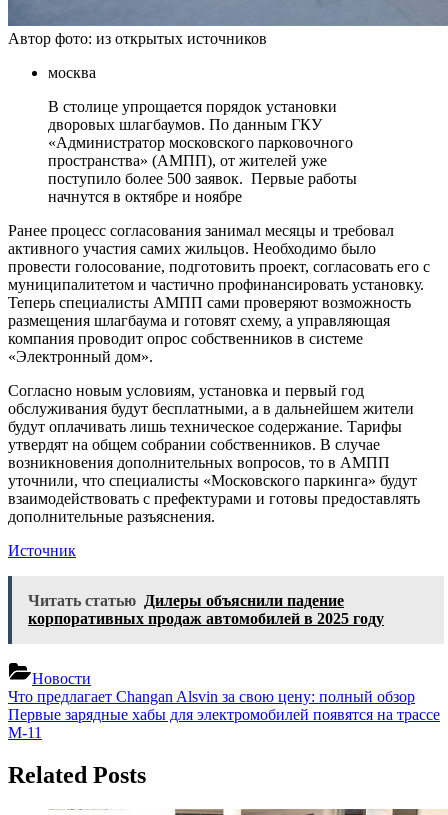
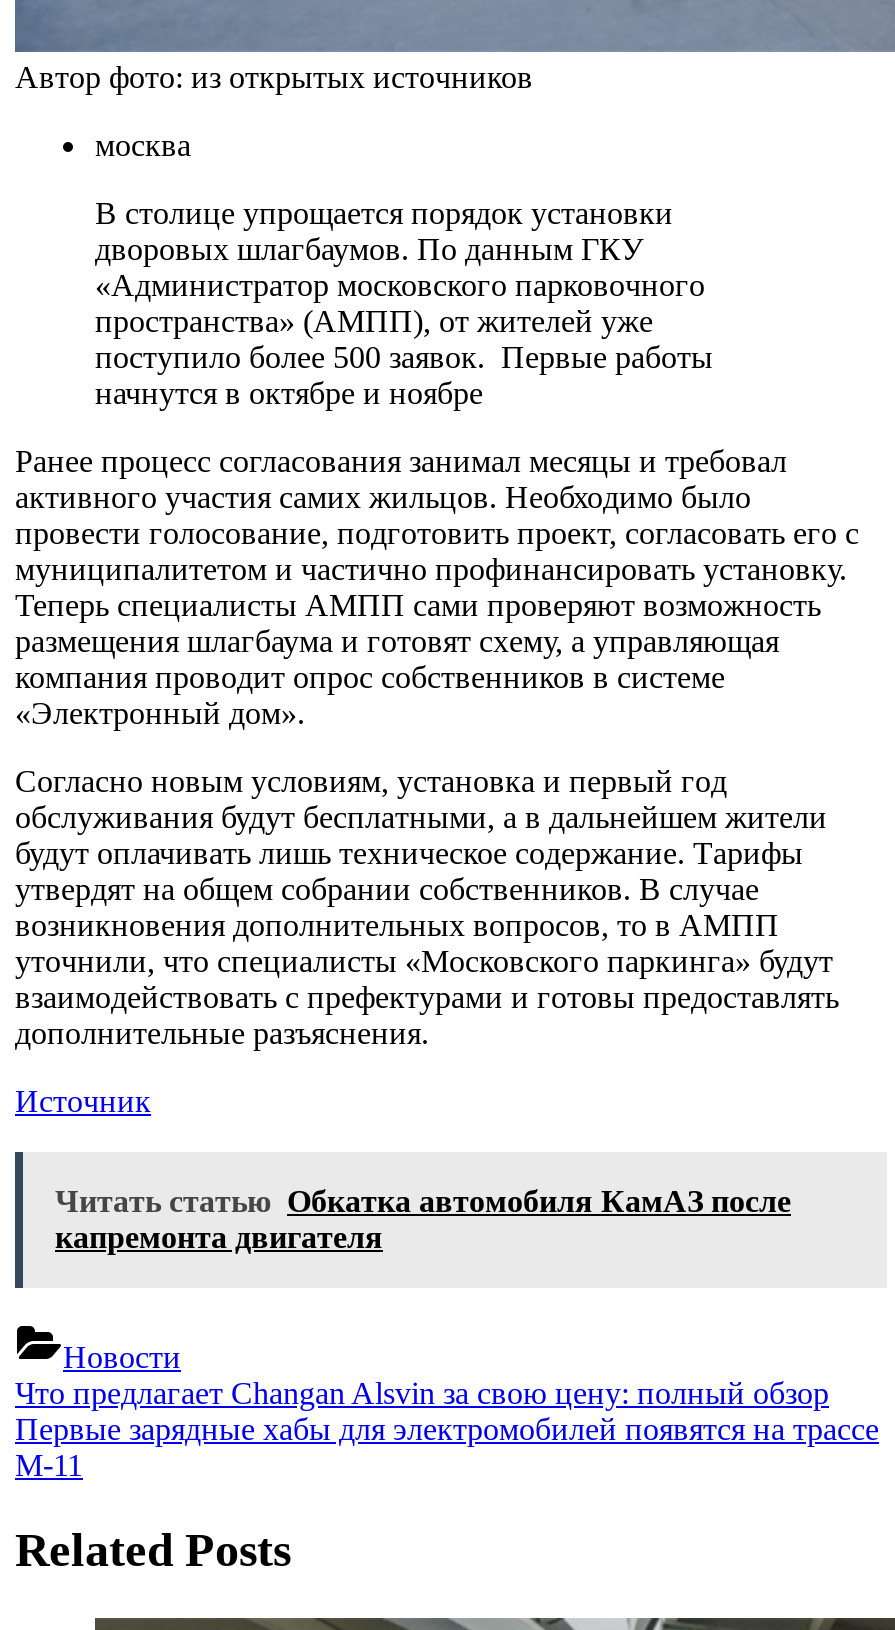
- Читать статью Дилеры объяснили падение
- корпоративных продаж автомобилей в 2025 году
+ Читать статью Обкатка автомобиля КамАЗ после
+ капремонта двигателя
